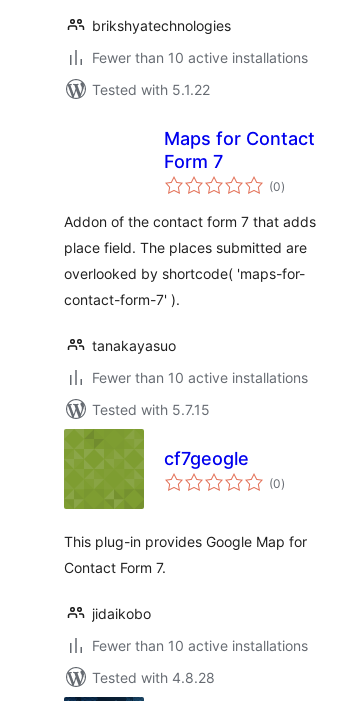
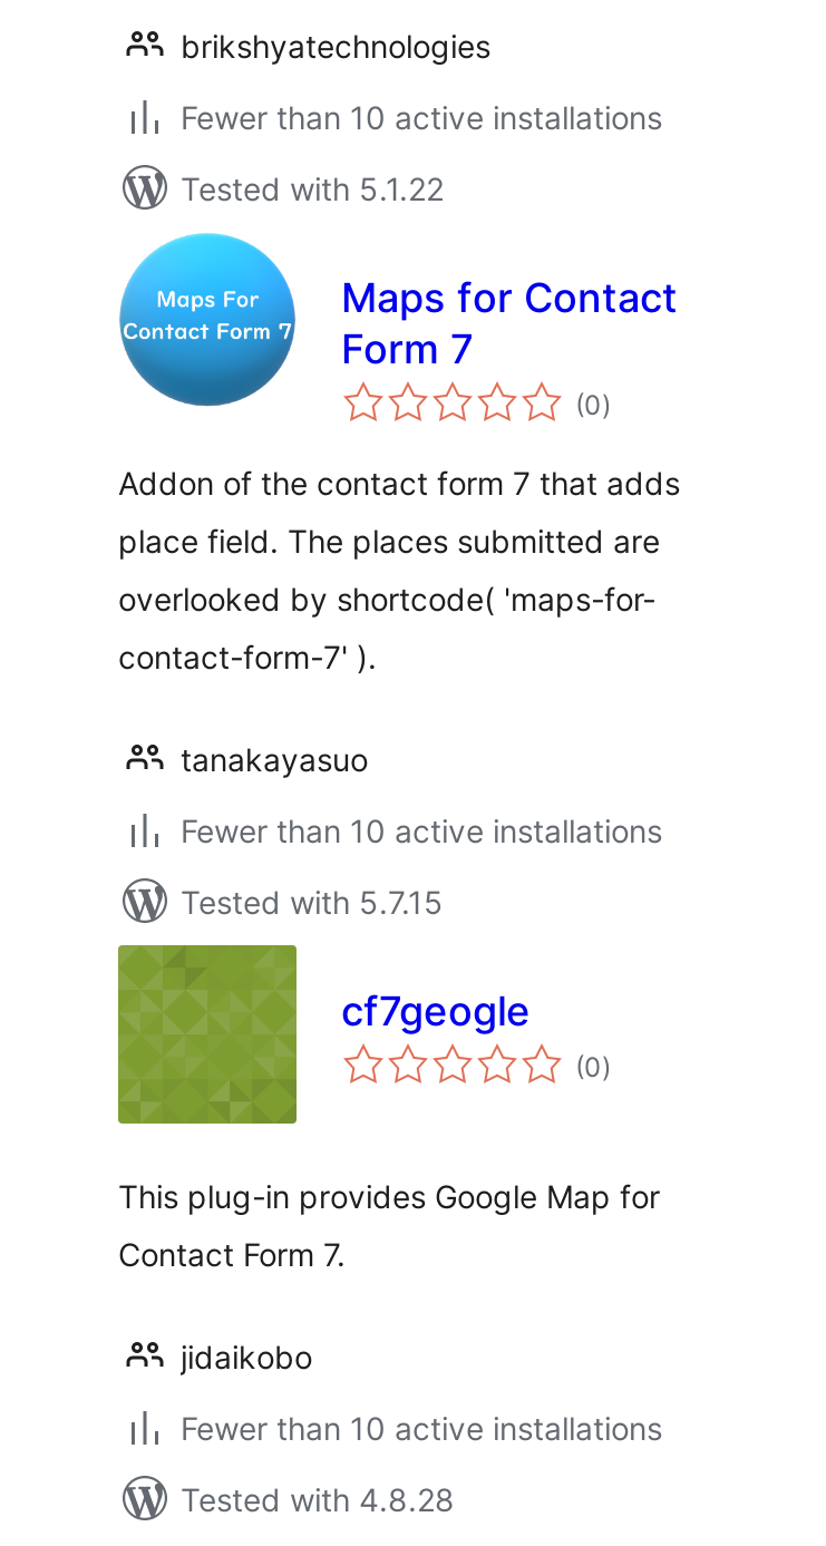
+ [image]
